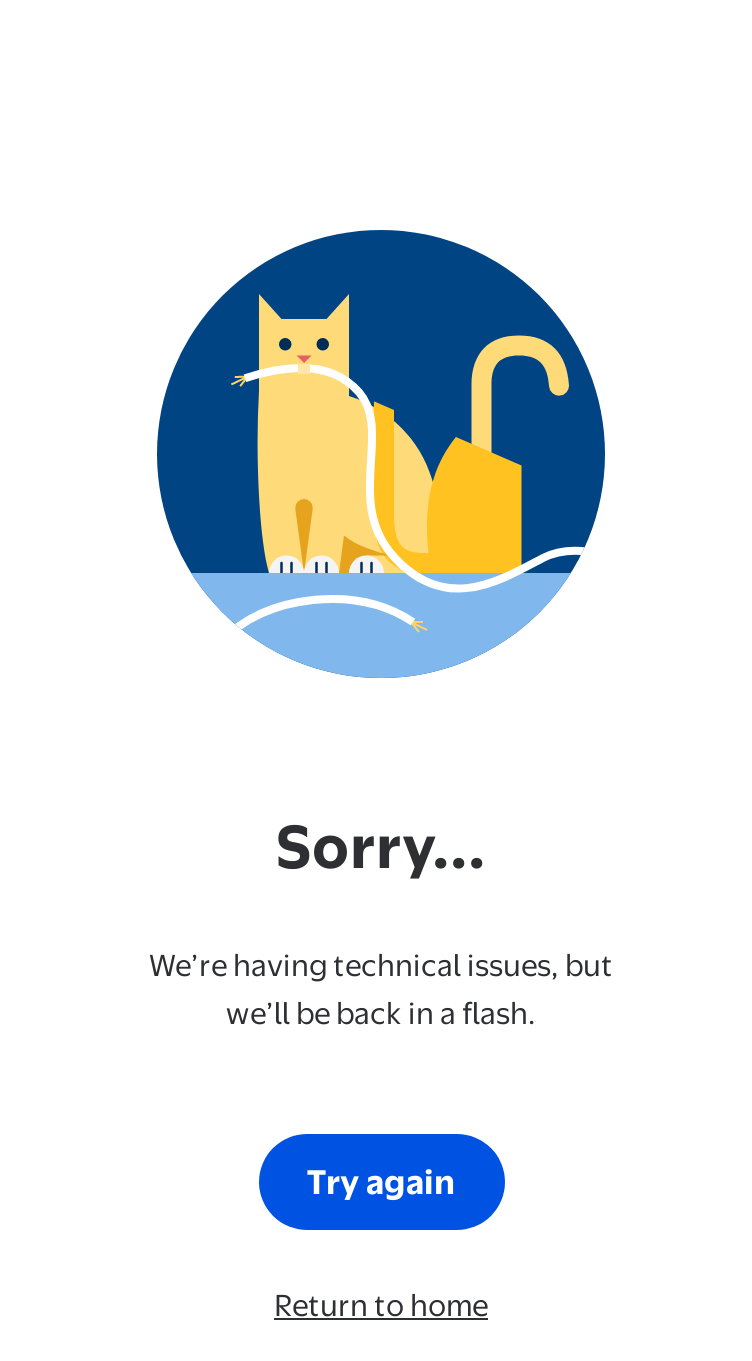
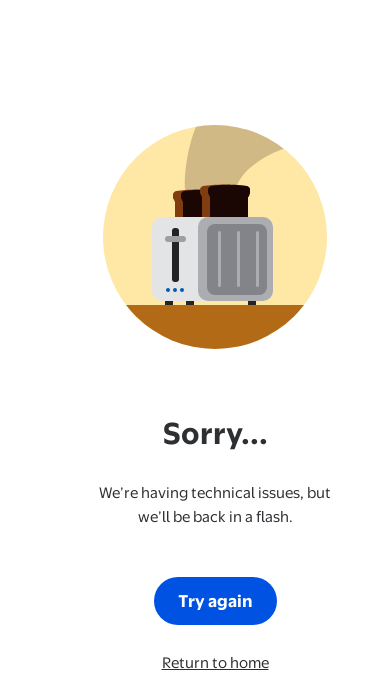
- [image]
+ [image]
